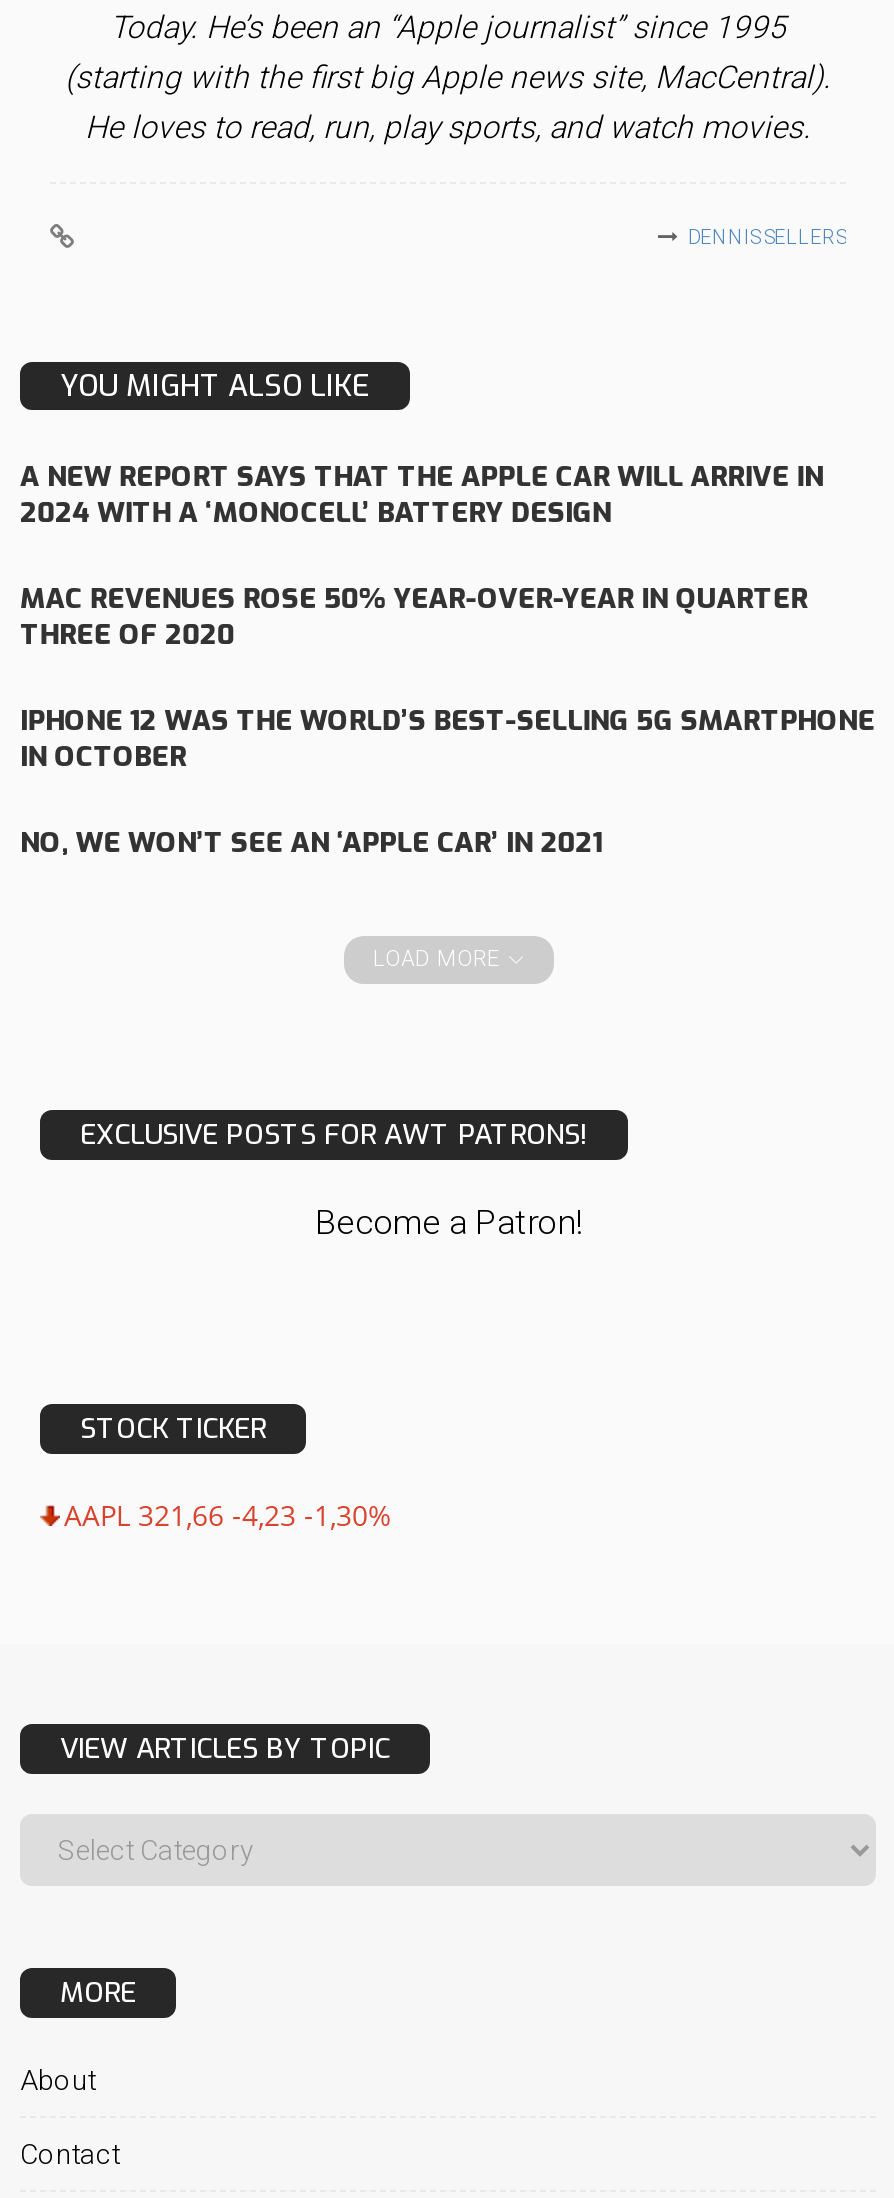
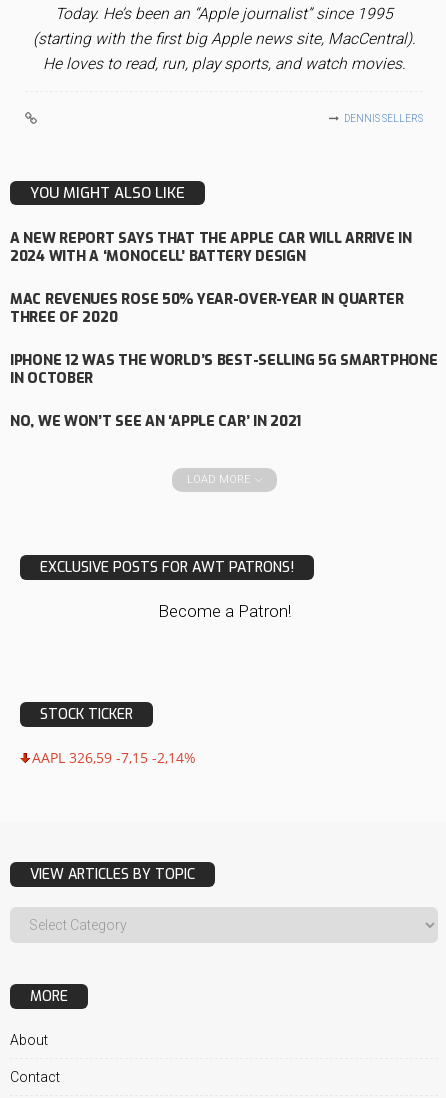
- AAPL 321,66 -4,23 -1,30%
+ AAPL 326,59 -7,15 -2,14%
